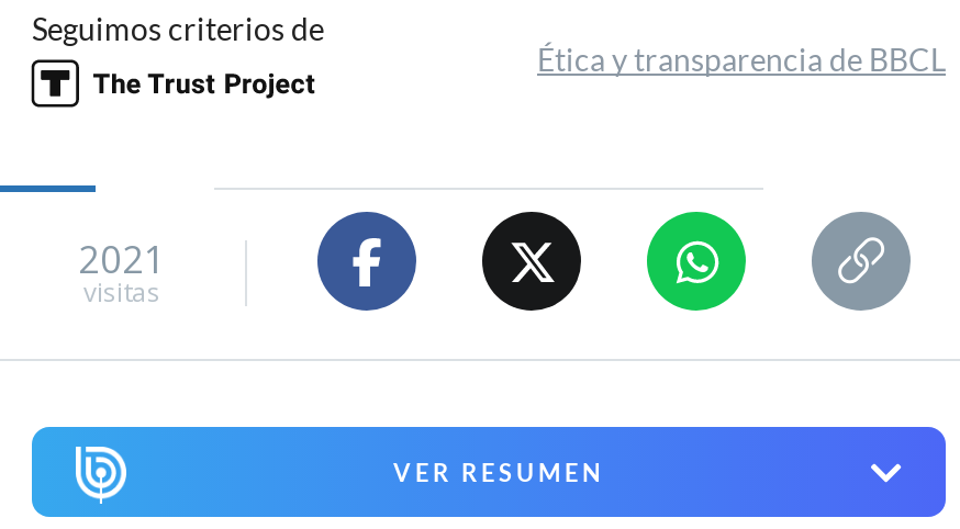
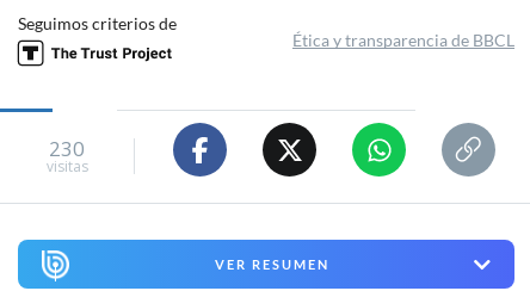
- 2021
+ 230
